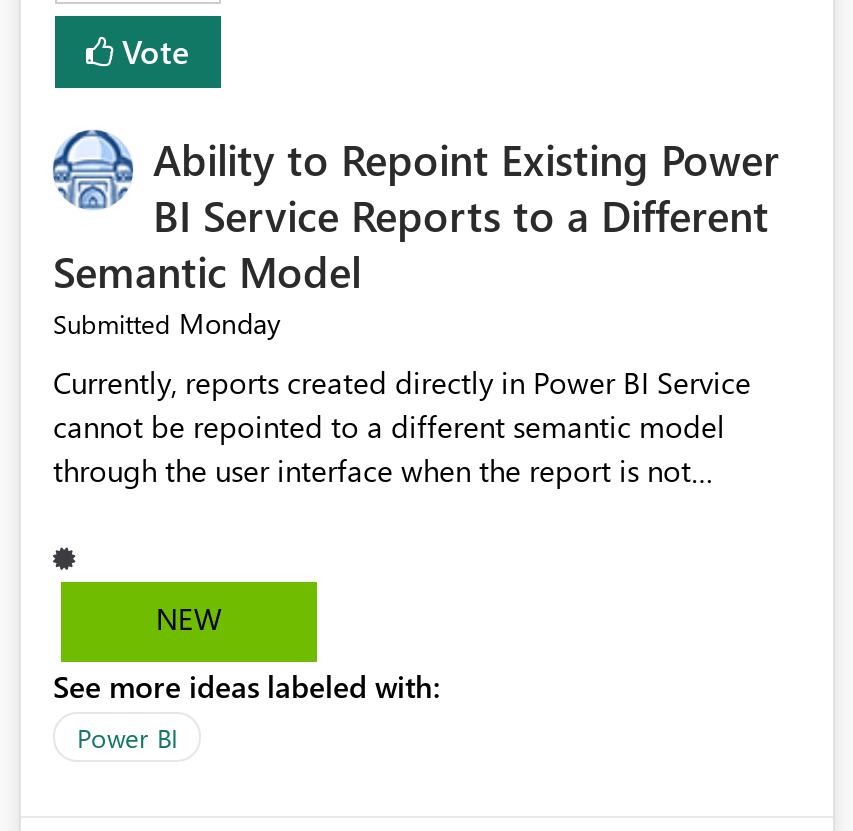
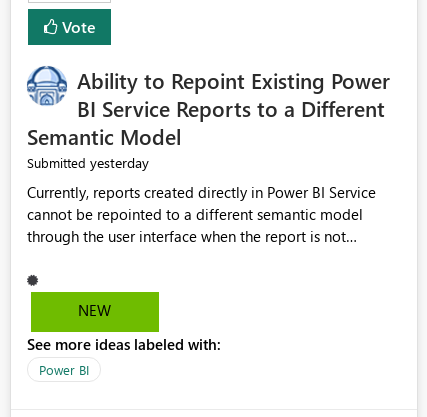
- Submitted Monday
+ Submitted yesterday
